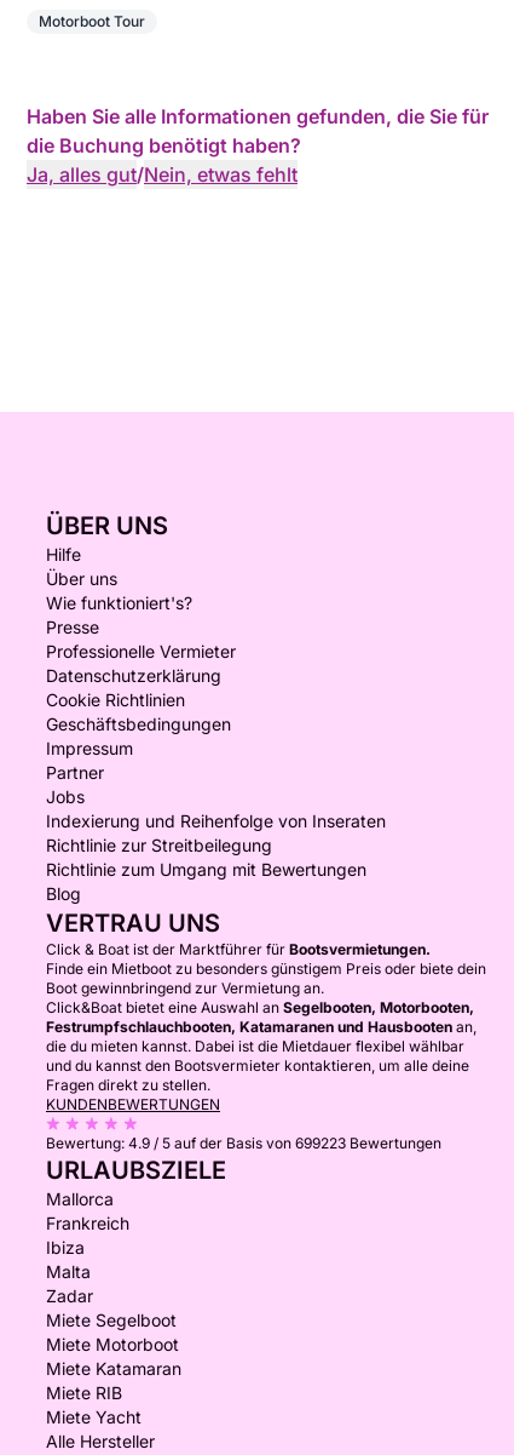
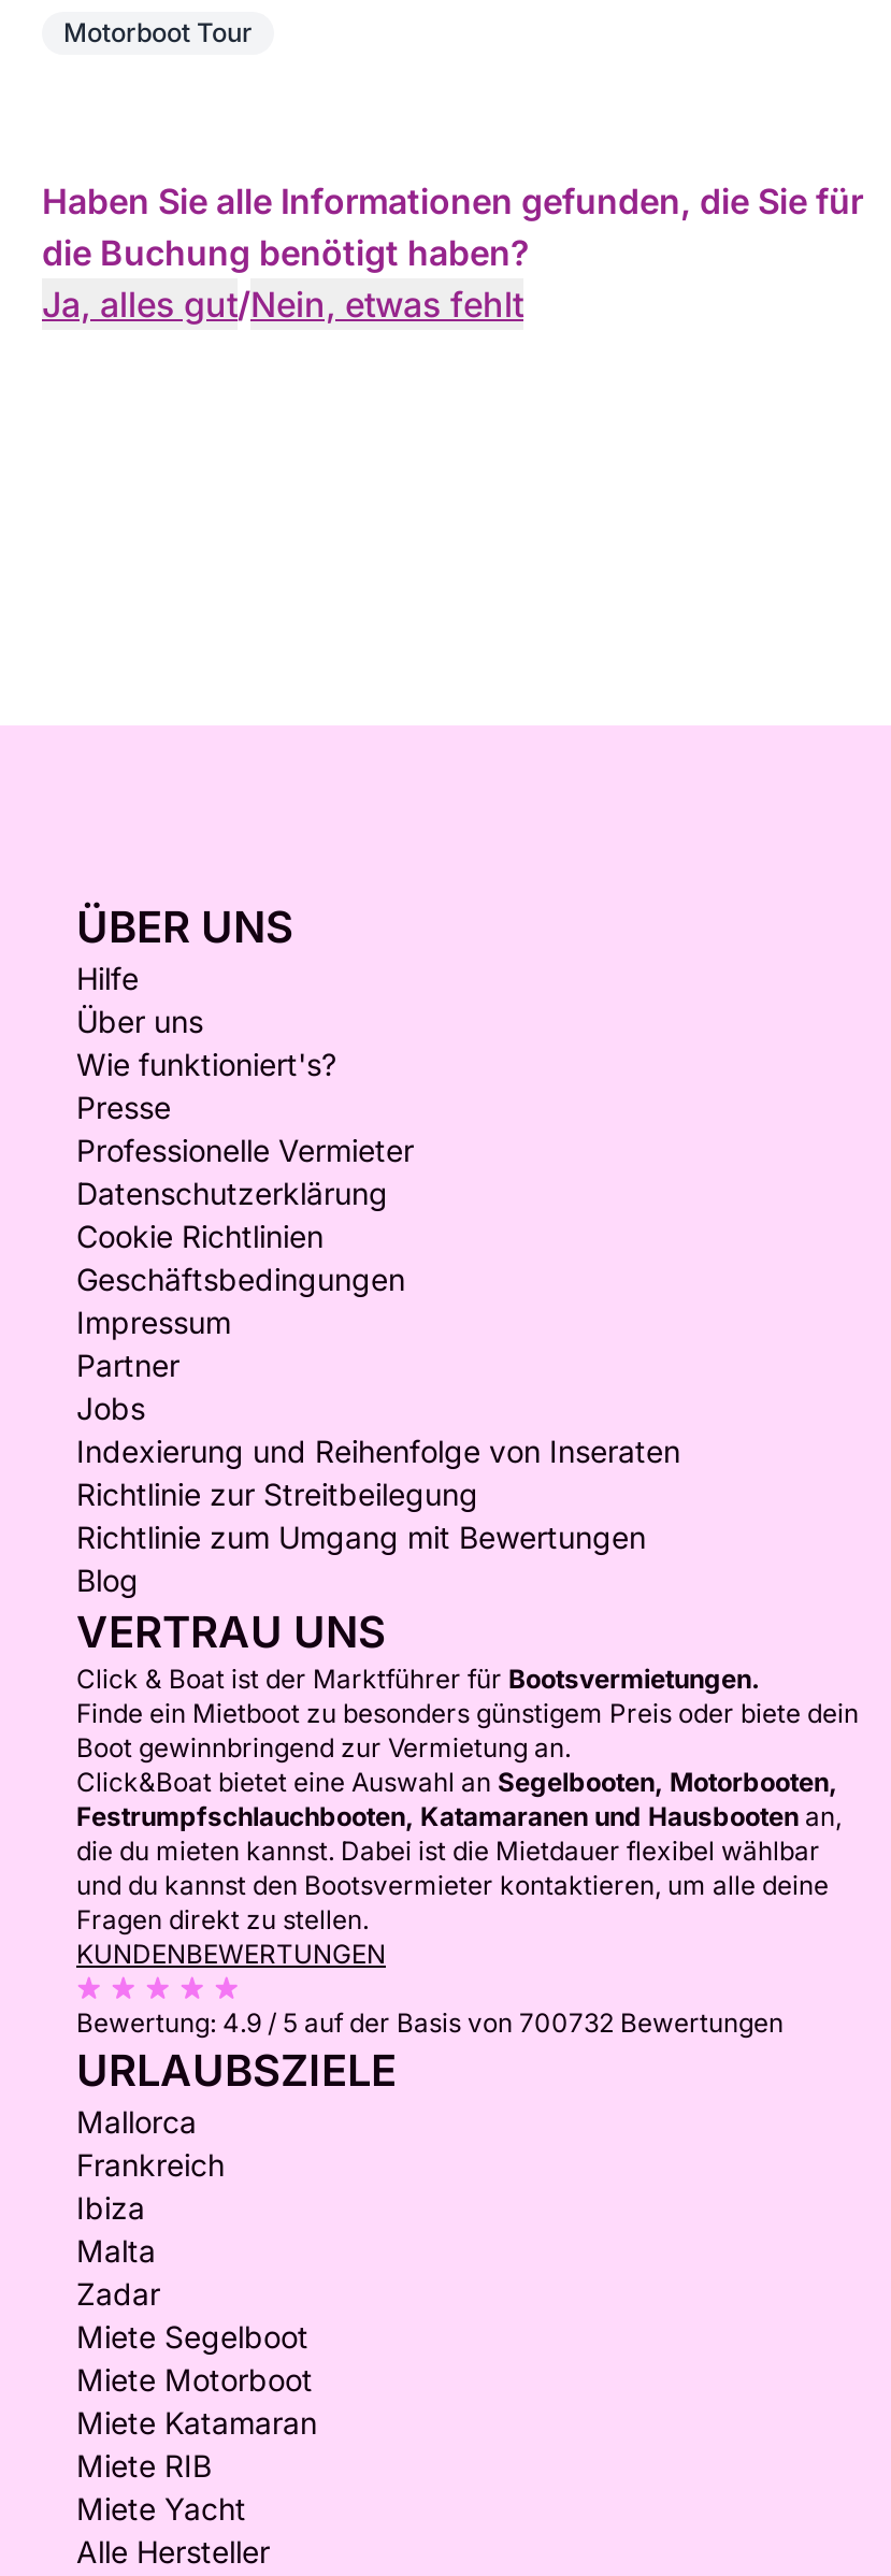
- Bewertung: 4.9 / 5 auf der Basis von 699223 Bewertungen
+ Bewertung: 4.9 / 5 auf der Basis von 700732 Bewertungen
